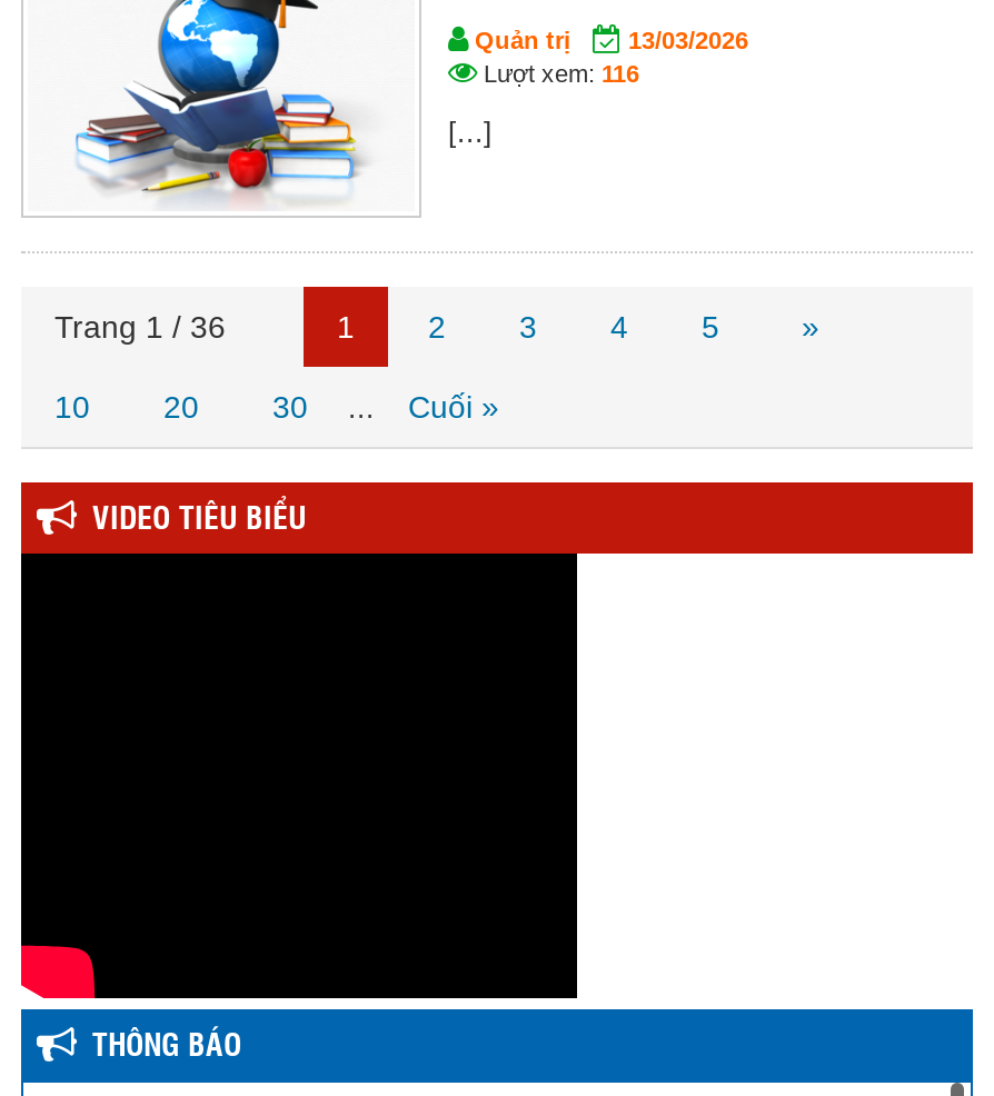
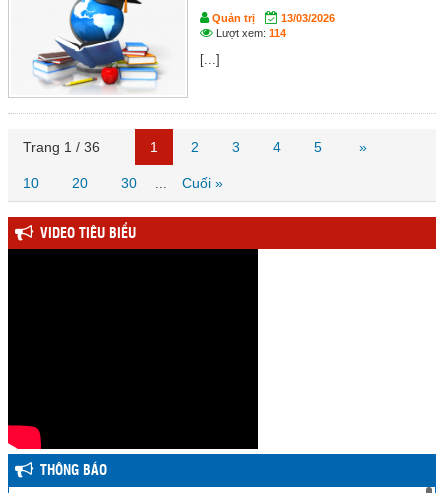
- Lượt xem: 116
+ Lượt xem: 114
